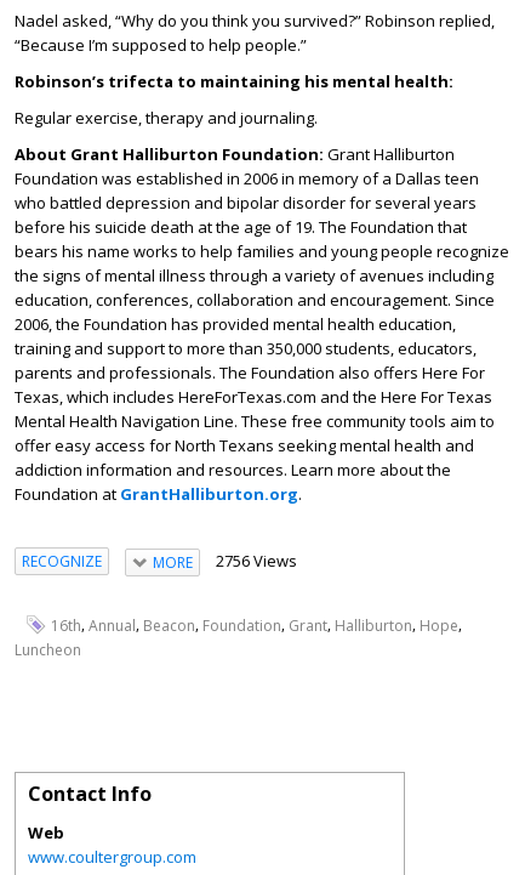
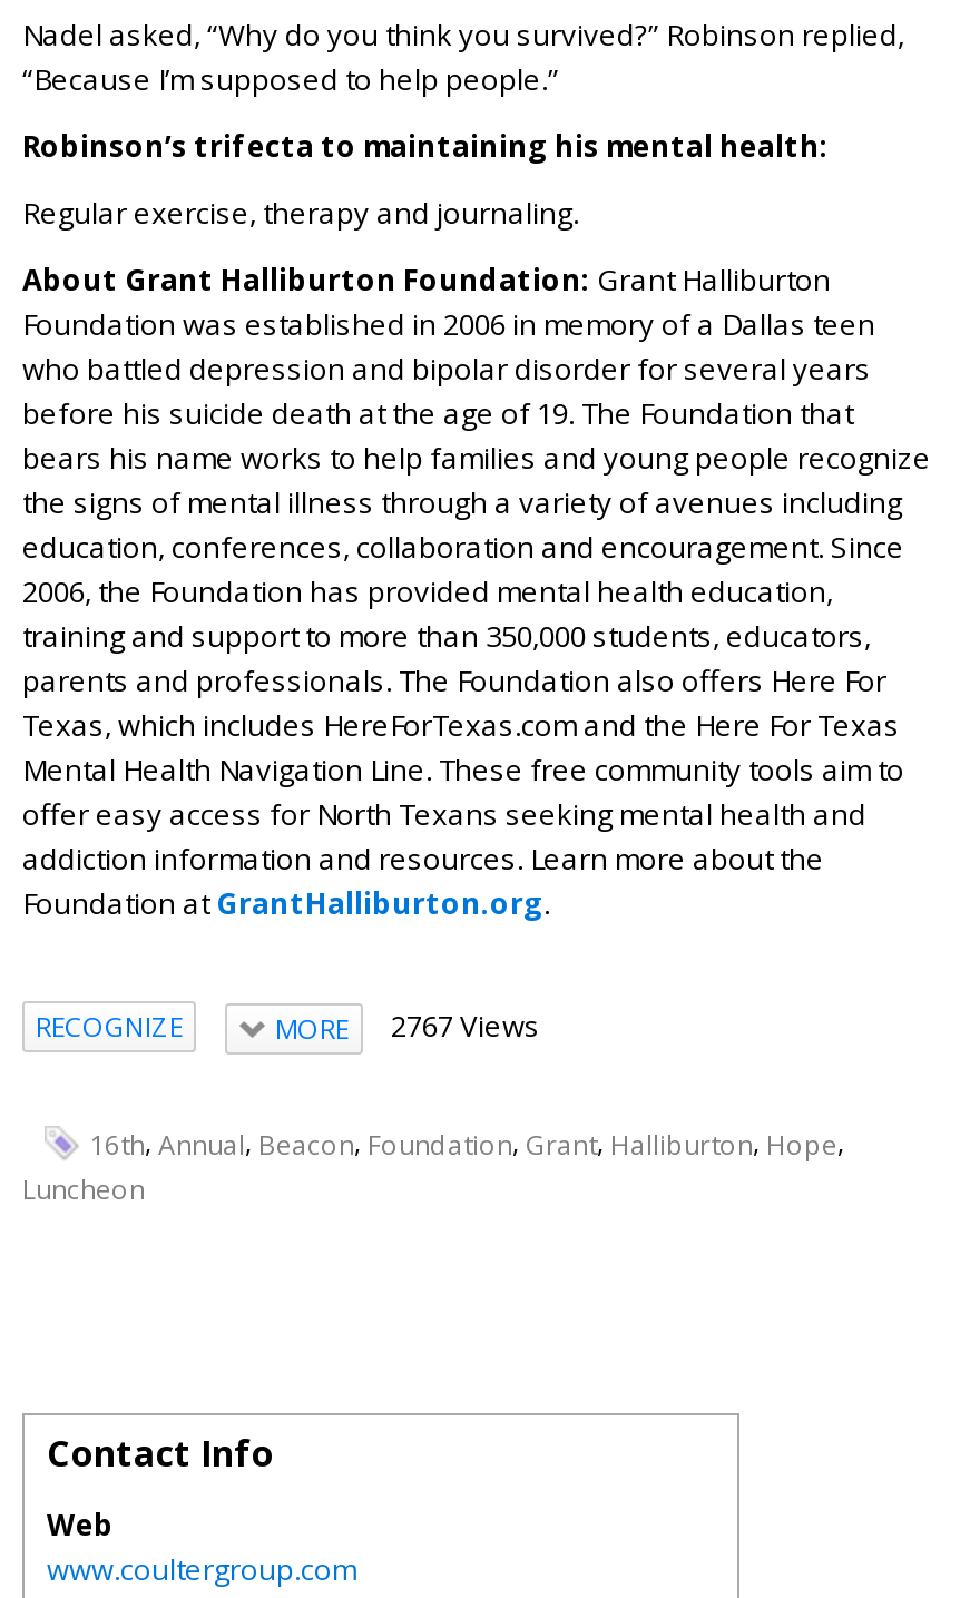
- MORE 2756 Views
+ MORE 2767 Views
